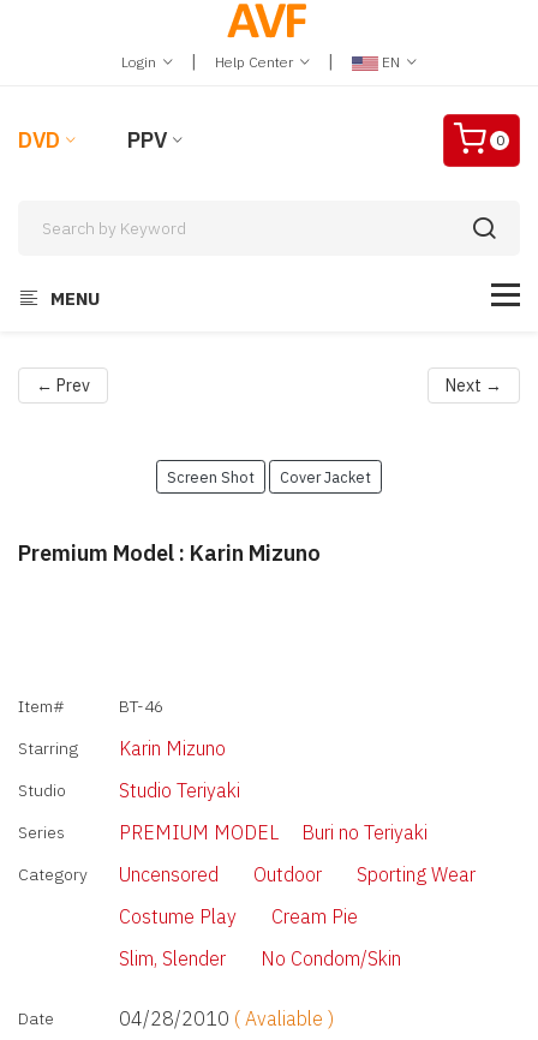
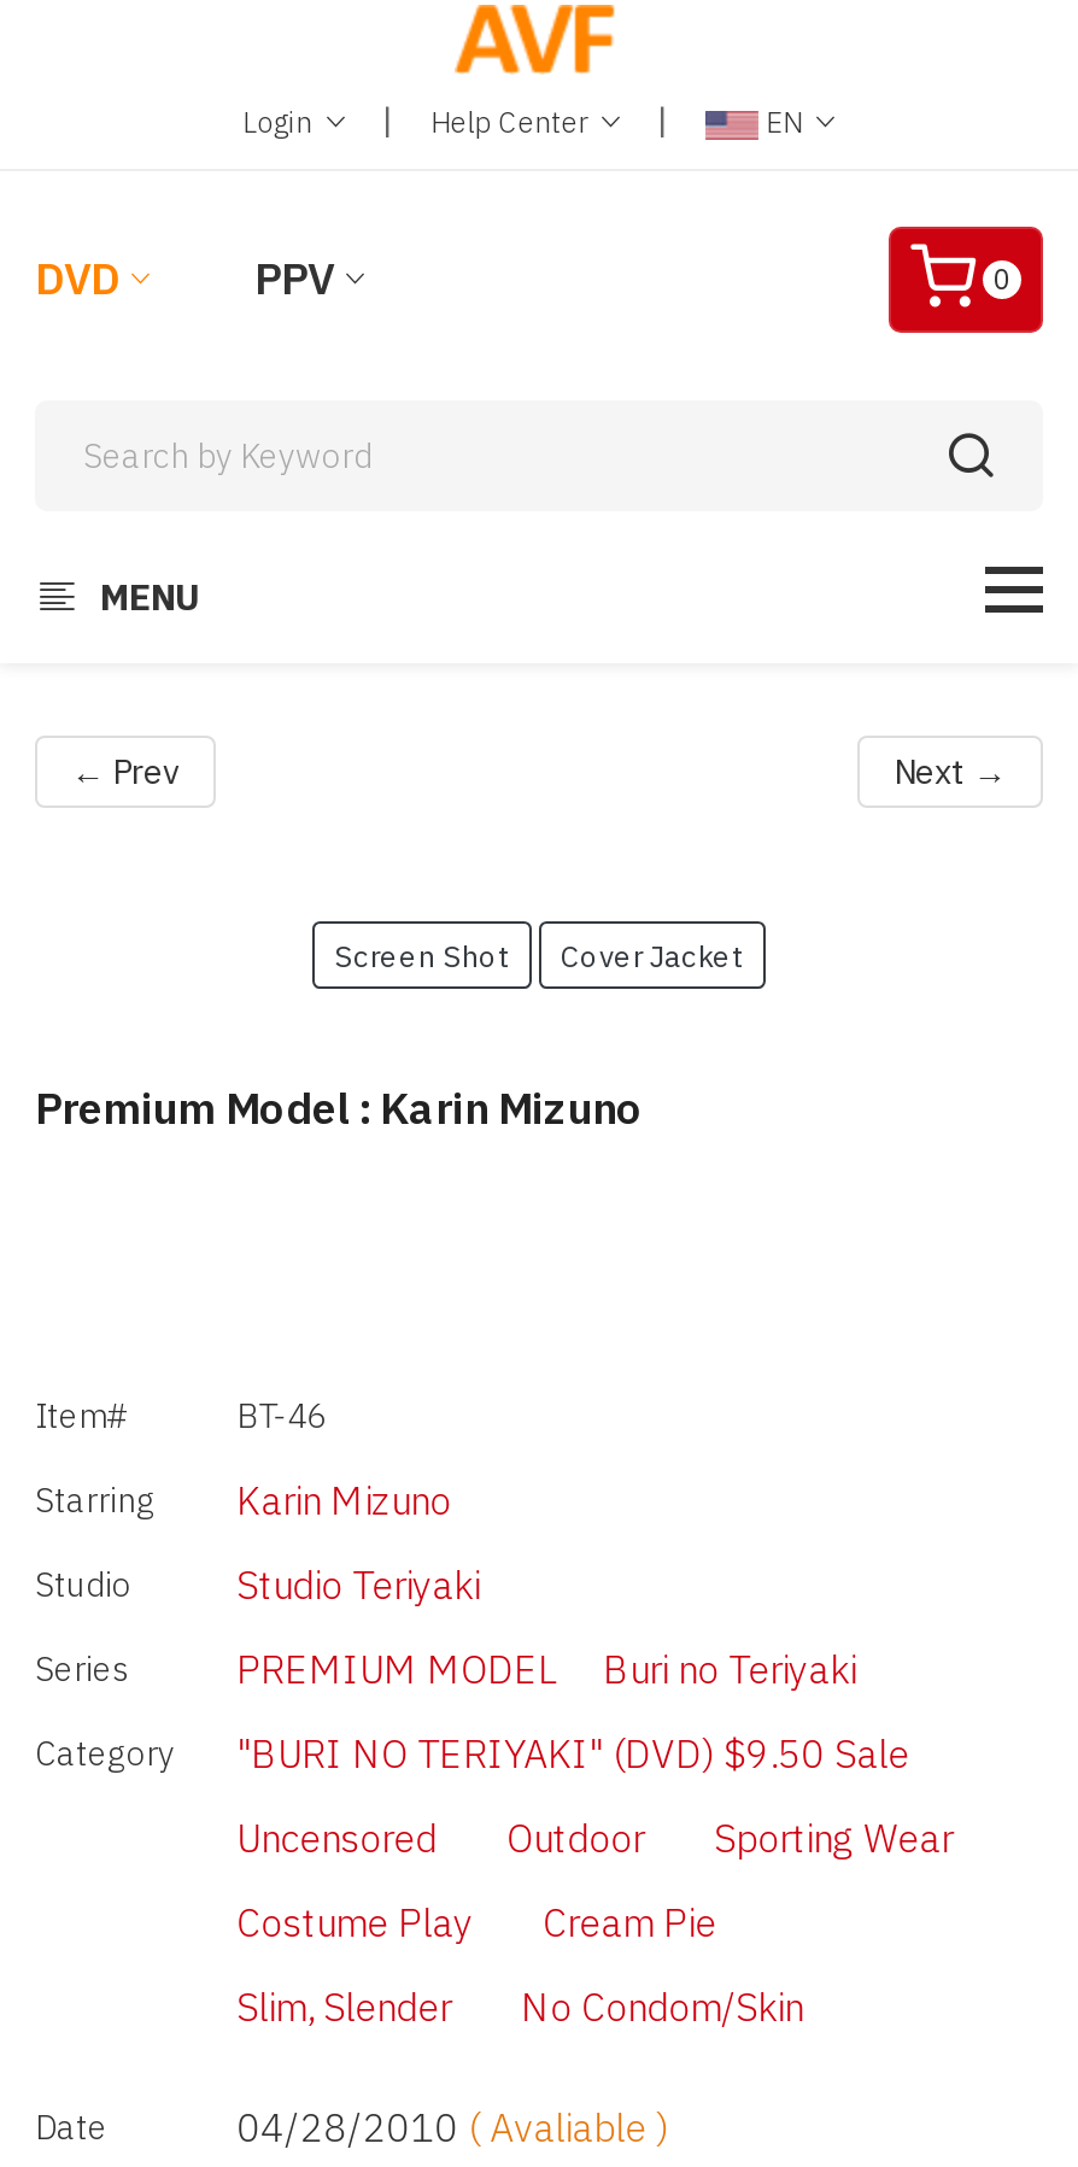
+ "BURI NO TERIYAKI" (DVD) $9.50 Sale
